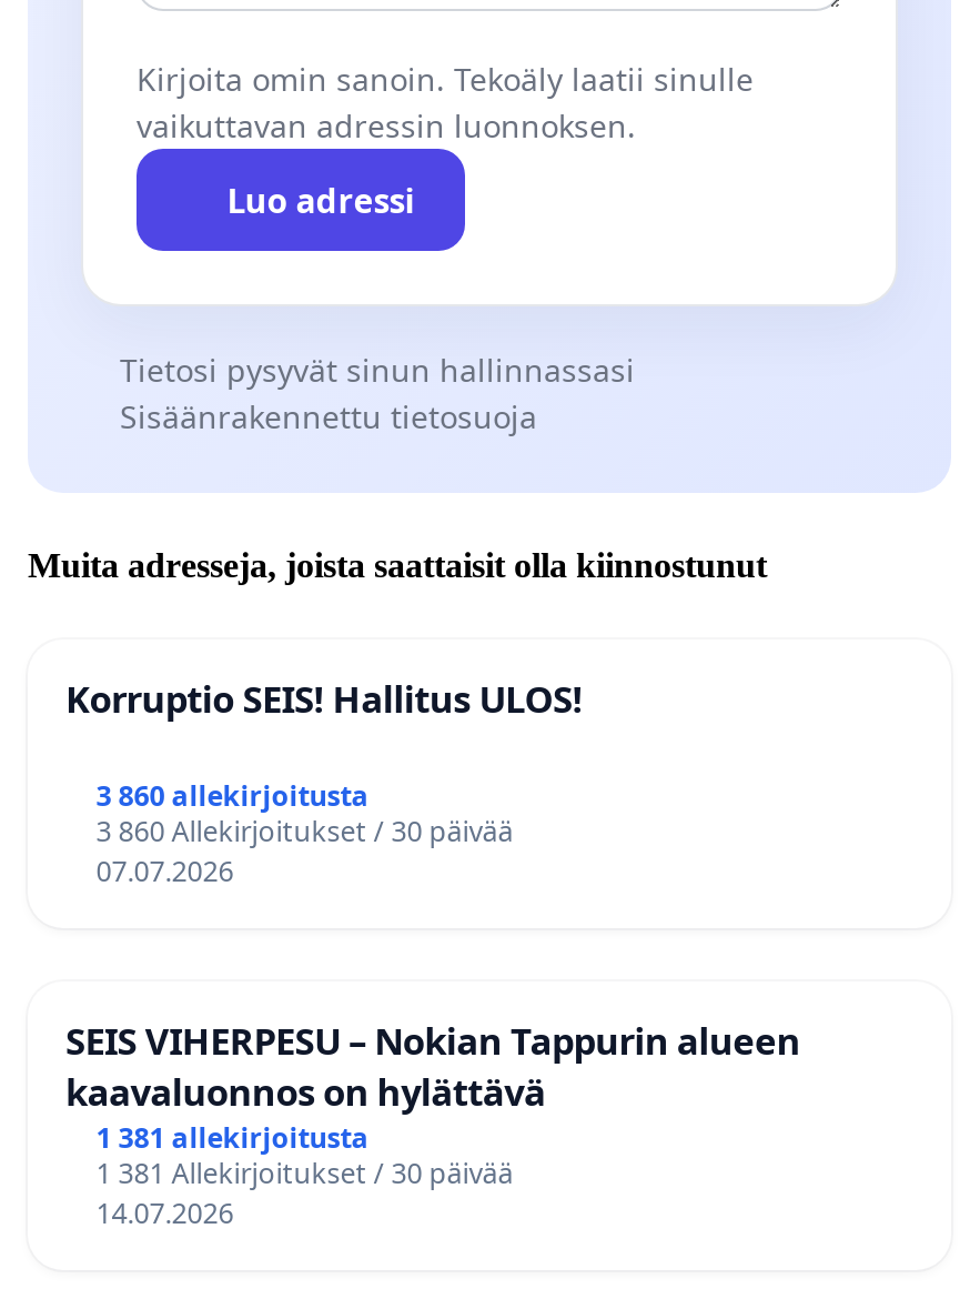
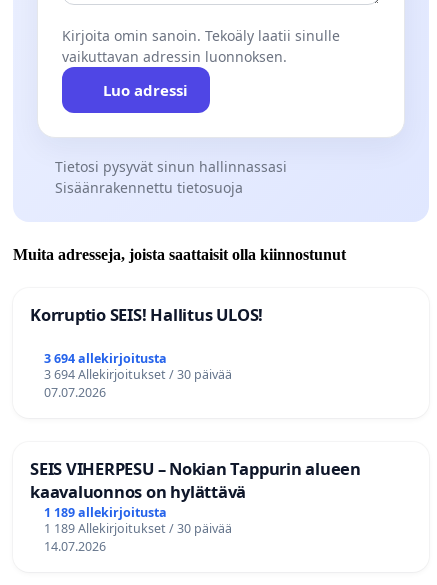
- 3 860 allekirjoitusta
+ 3 694 allekirjoitusta

- 3 860 Allekirjoitukset / 30 päivää
+ 3 694 Allekirjoitukset / 30 päivää

- 1 381 allekirjoitusta
+ 1 189 allekirjoitusta

- 1 381 Allekirjoitukset / 30 päivää
+ 1 189 Allekirjoitukset / 30 päivää
